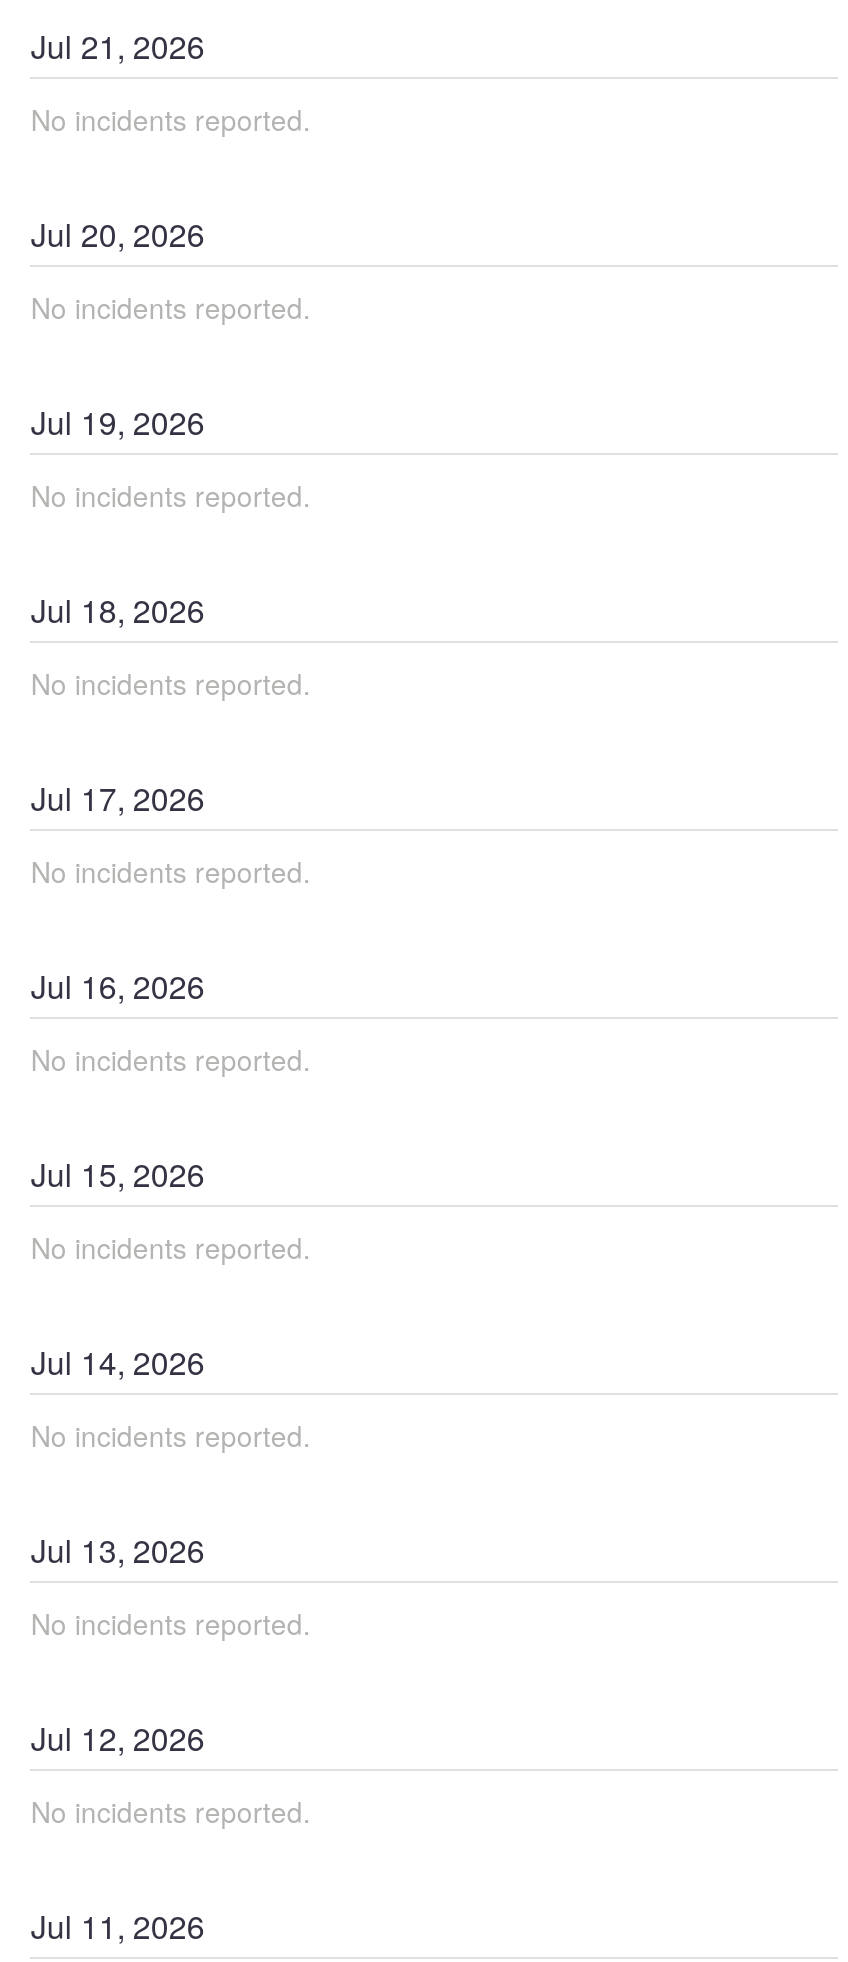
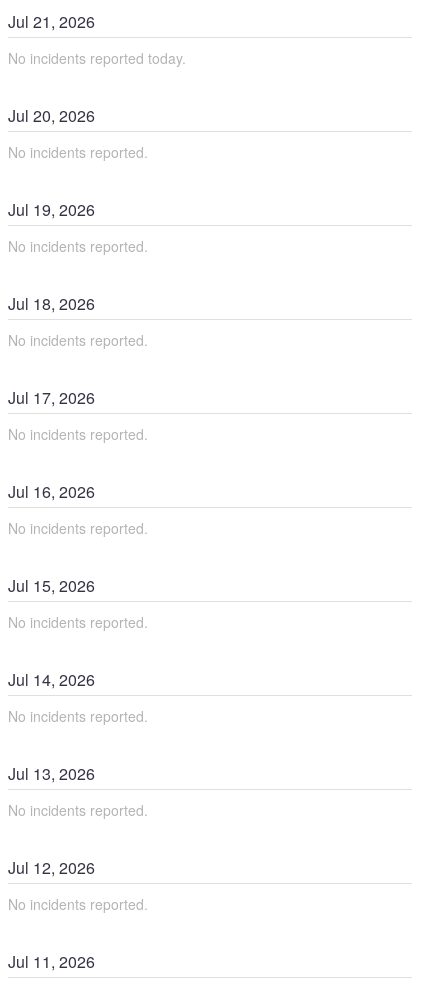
- No incidents reported.
+ No incidents reported today.
